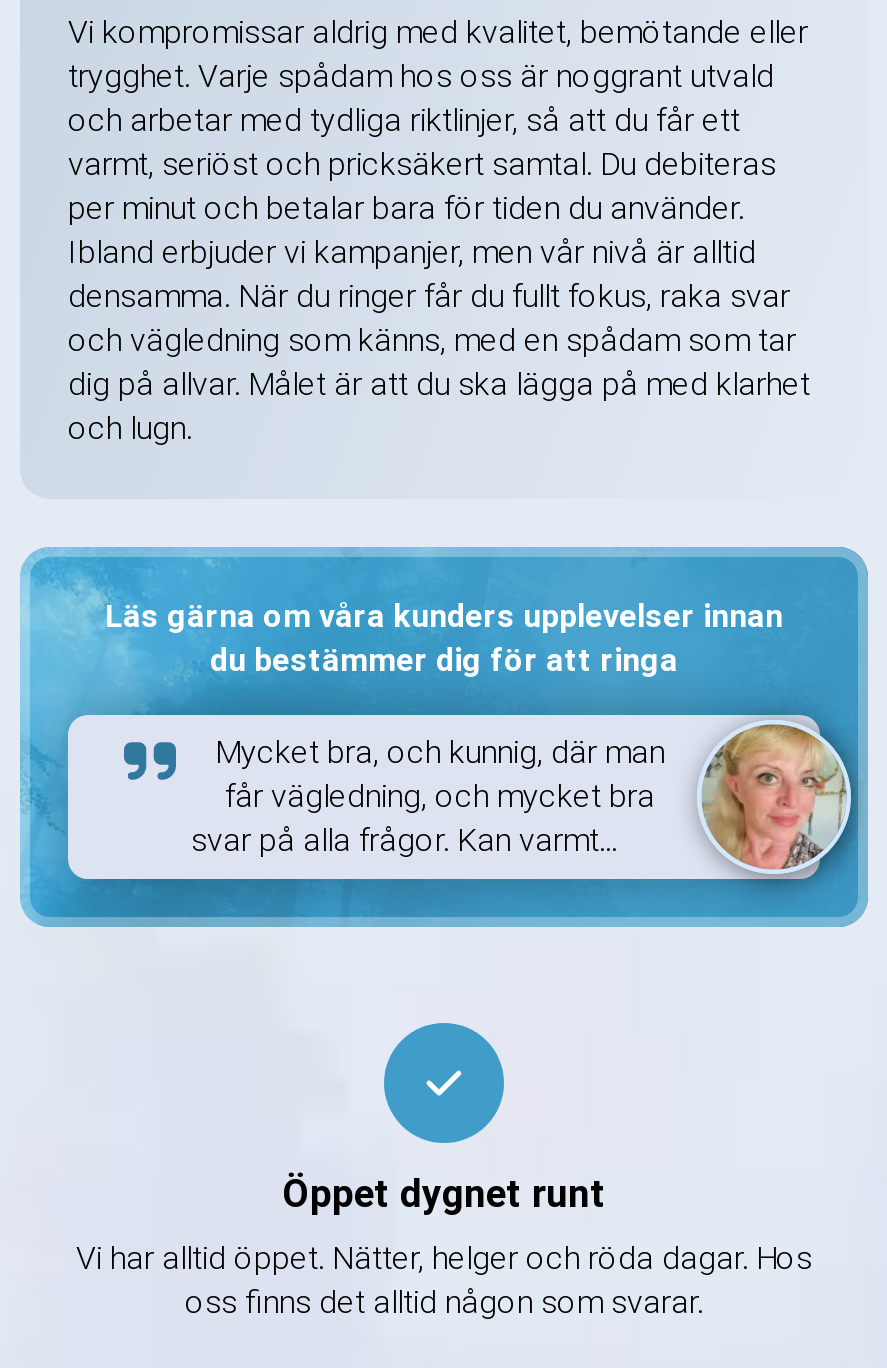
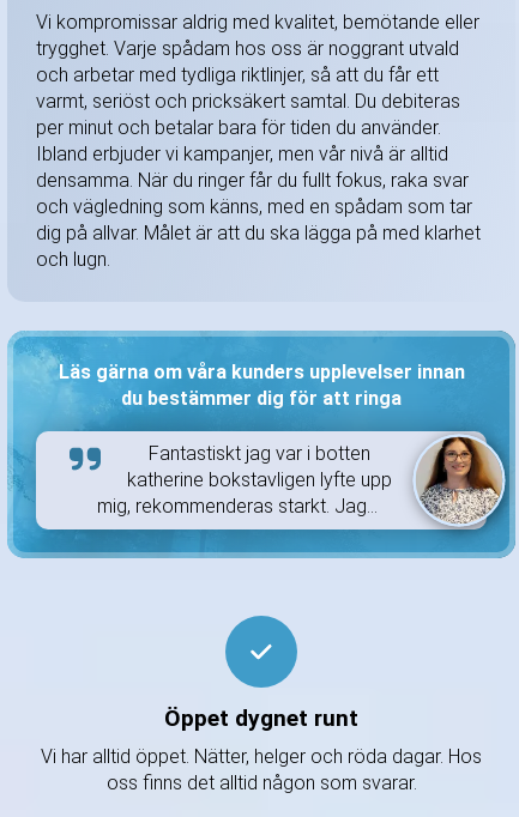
- [image]
- Mycket bra, och kunnig, där man
- får vägledning, och mycket bra
- svar på alla frågor. Kan varmt...
+ [image]
+ Fantastiskt jag var i botten
+ katherine bokstavligen lyfte upp
+ mig, rekommenderas starkt. Jag...
